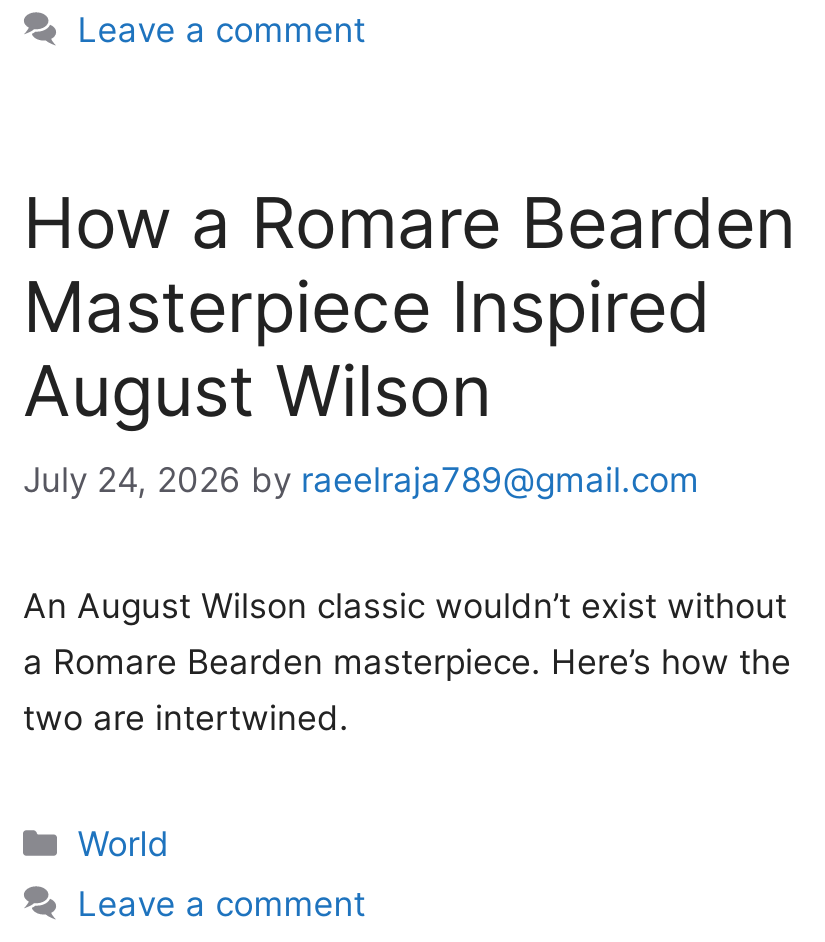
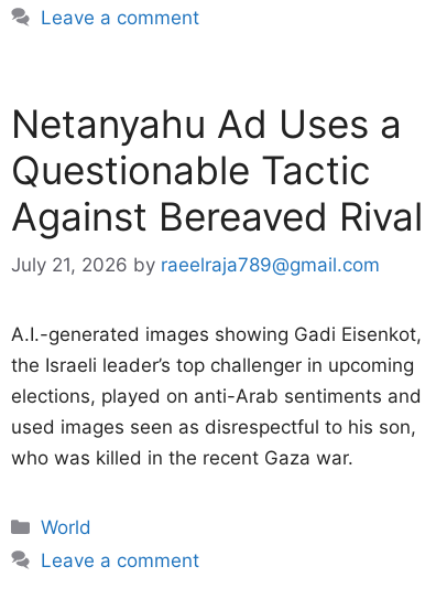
- How a Romare Bearden
- Masterpiece Inspired
- August Wilson
- July 24, 2026 by raeelraja789@gmail.com
+ Netanyahu Ad Uses a
+ Questionable Tactic
+ Against Bereaved Rival
+ July 21, 2026 by raeelraja789@gmail.com

- An August Wilson classic wouldn’t exist without
- a Romare Bearden masterpiece. Here’s how the
- two are intertwined.
+ A.I.-generated images showing Gadi Eisenkot,
+ the Israeli leader’s top challenger in upcoming
+ elections, played on anti-Arab sentiments and
+ used images seen as disrespectful to his son,
+ who was killed in the recent Gaza war.
